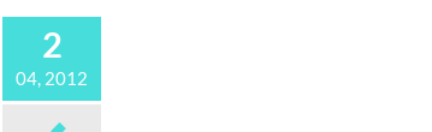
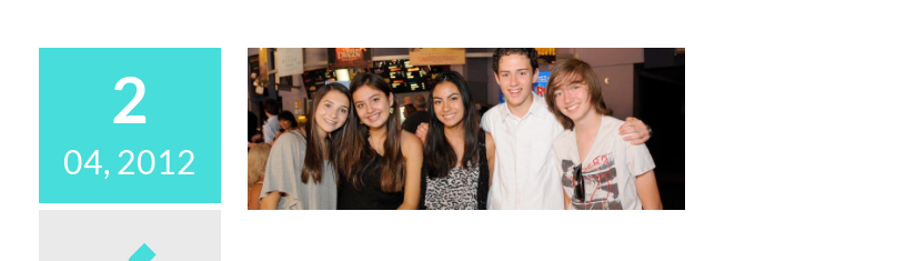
+ [image]
